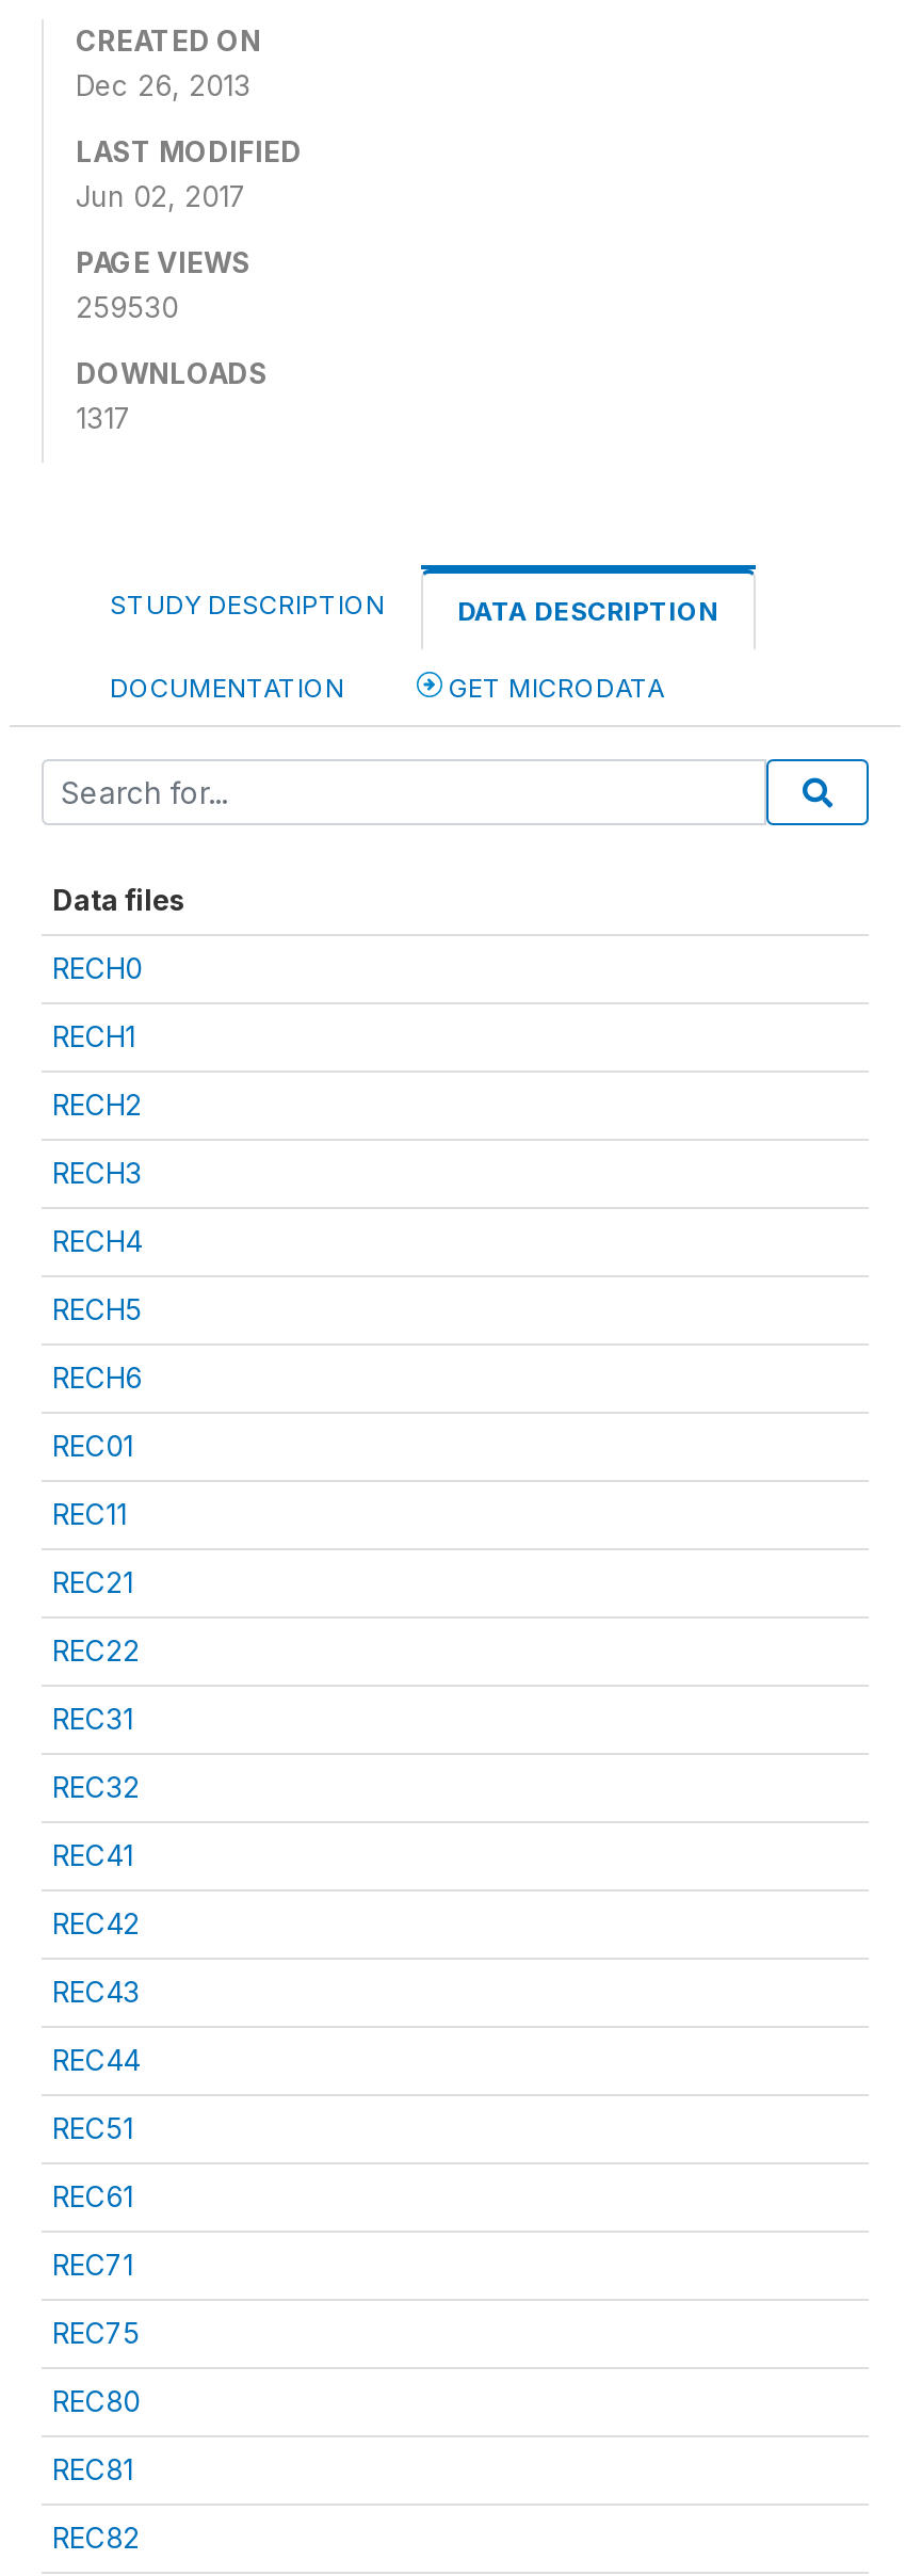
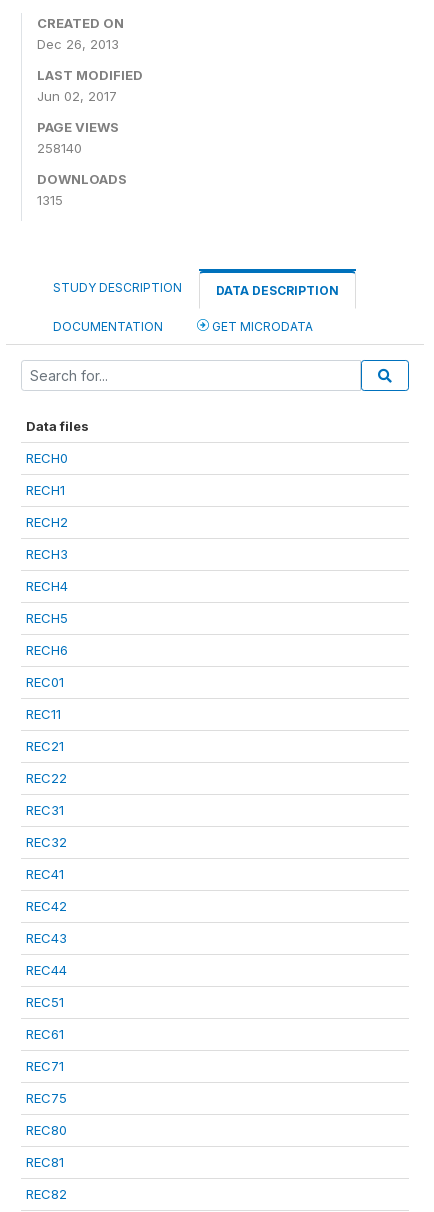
- 259530
+ 258140

- 1317
+ 1315
